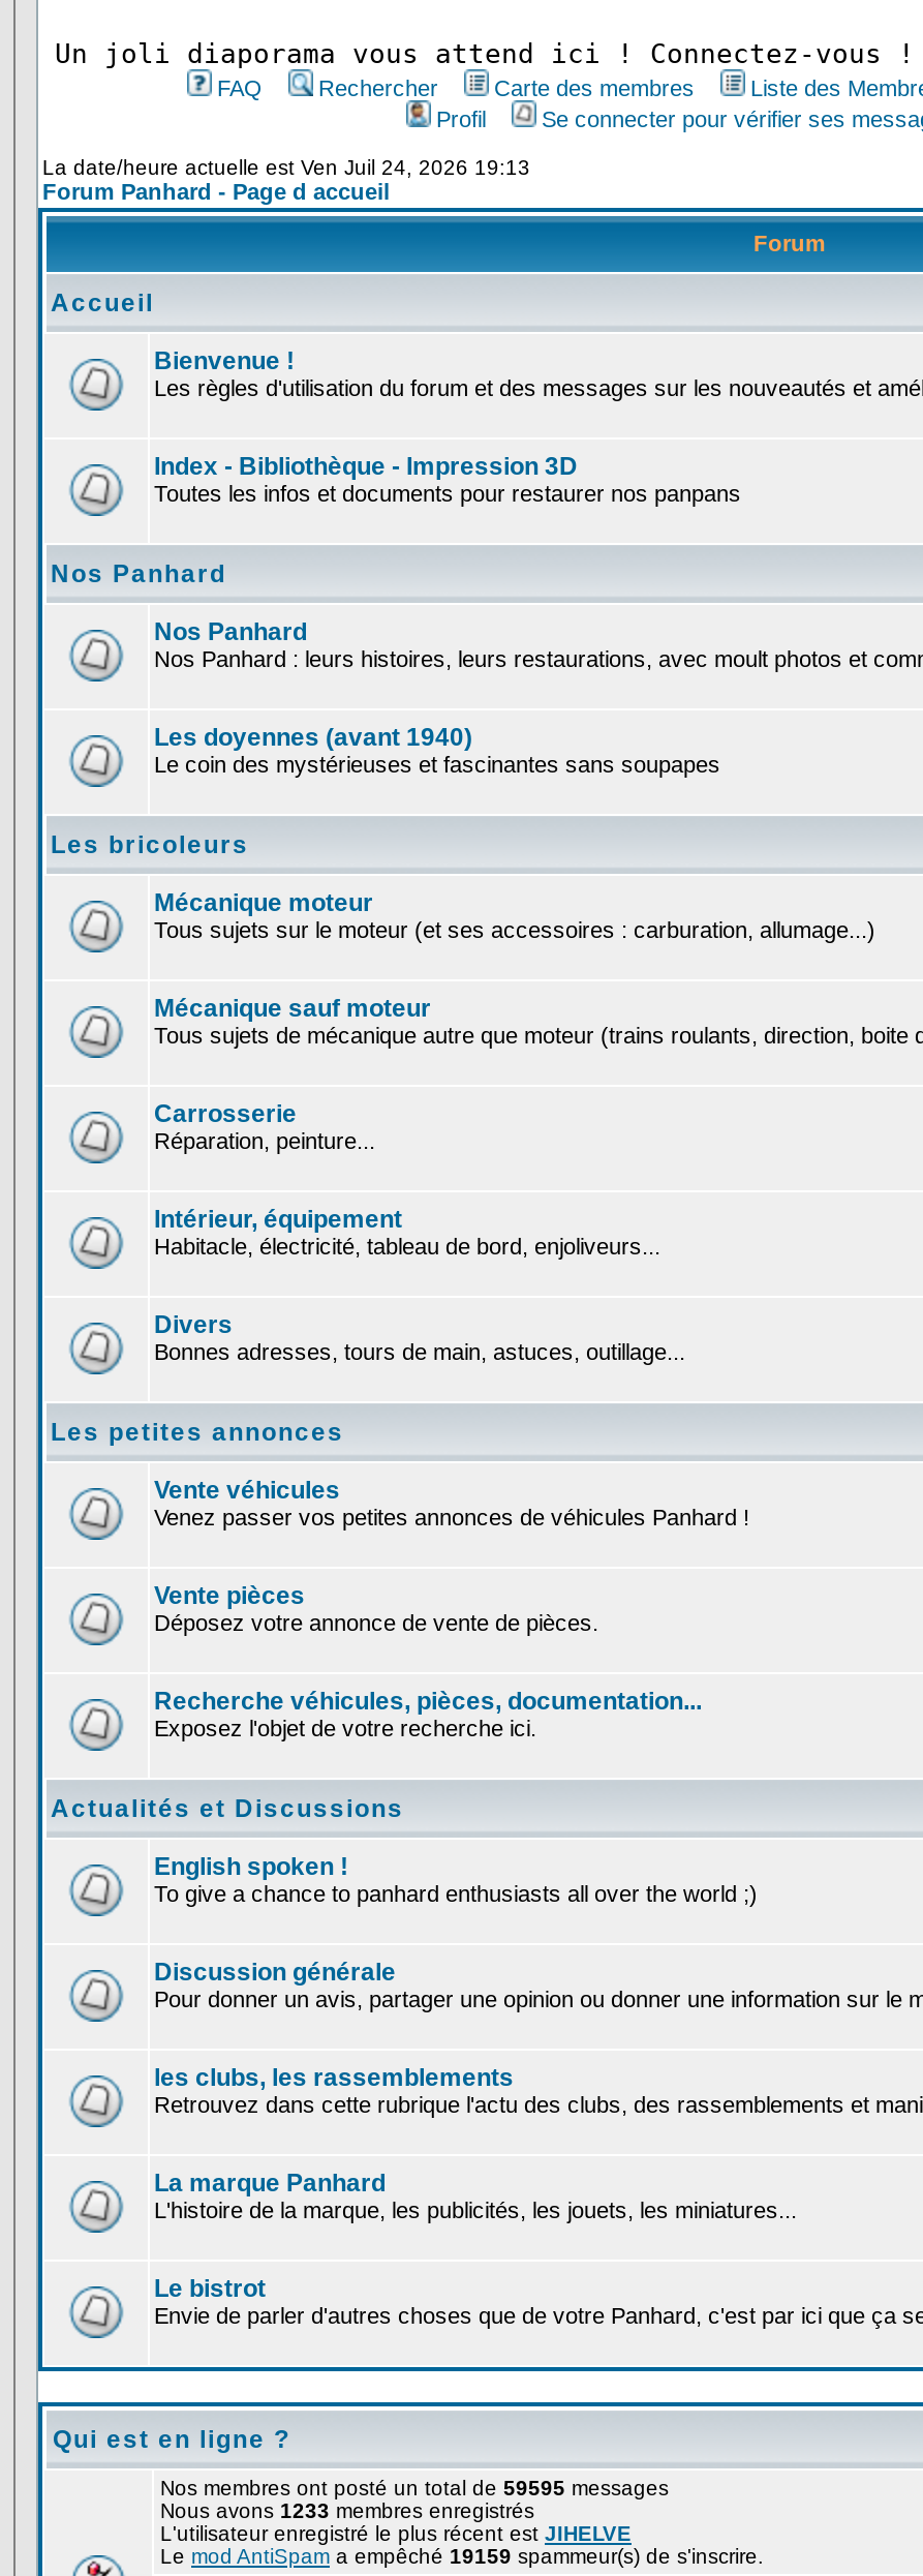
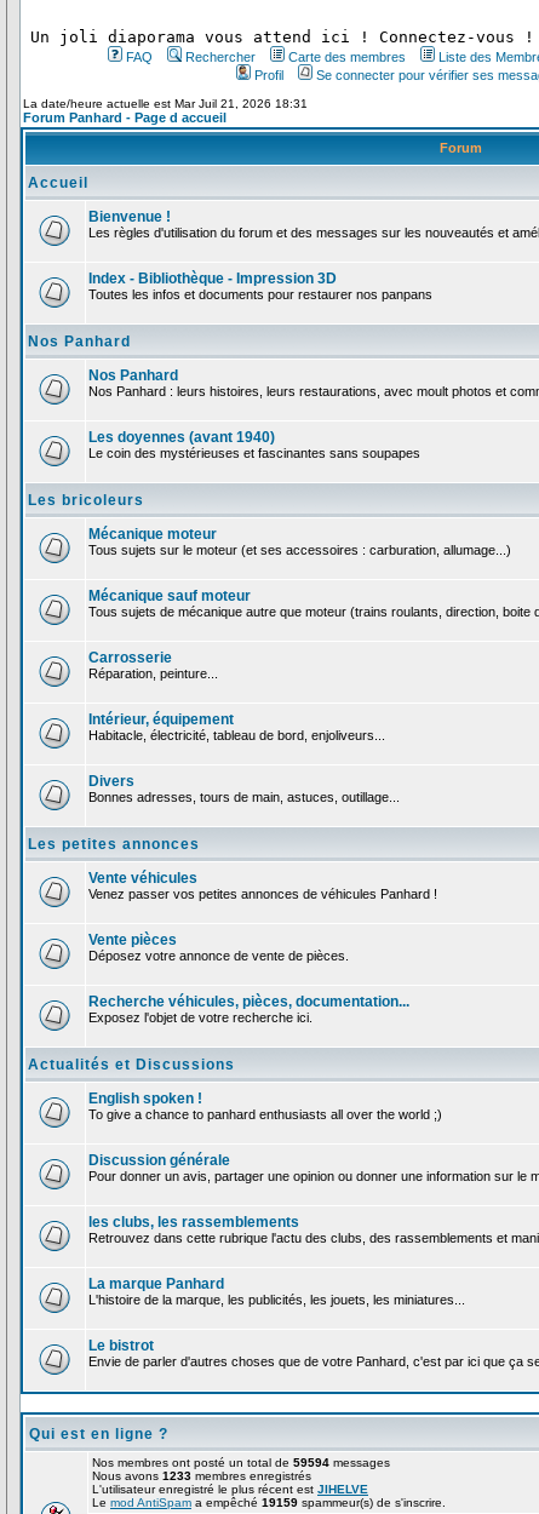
- La date/heure actuelle est Ven Juil 24, 2026 19:13
+ La date/heure actuelle est Mar Juil 21, 2026 18:31

- Nos membres ont posté un total de 59595 messages
+ Nos membres ont posté un total de 59594 messages
